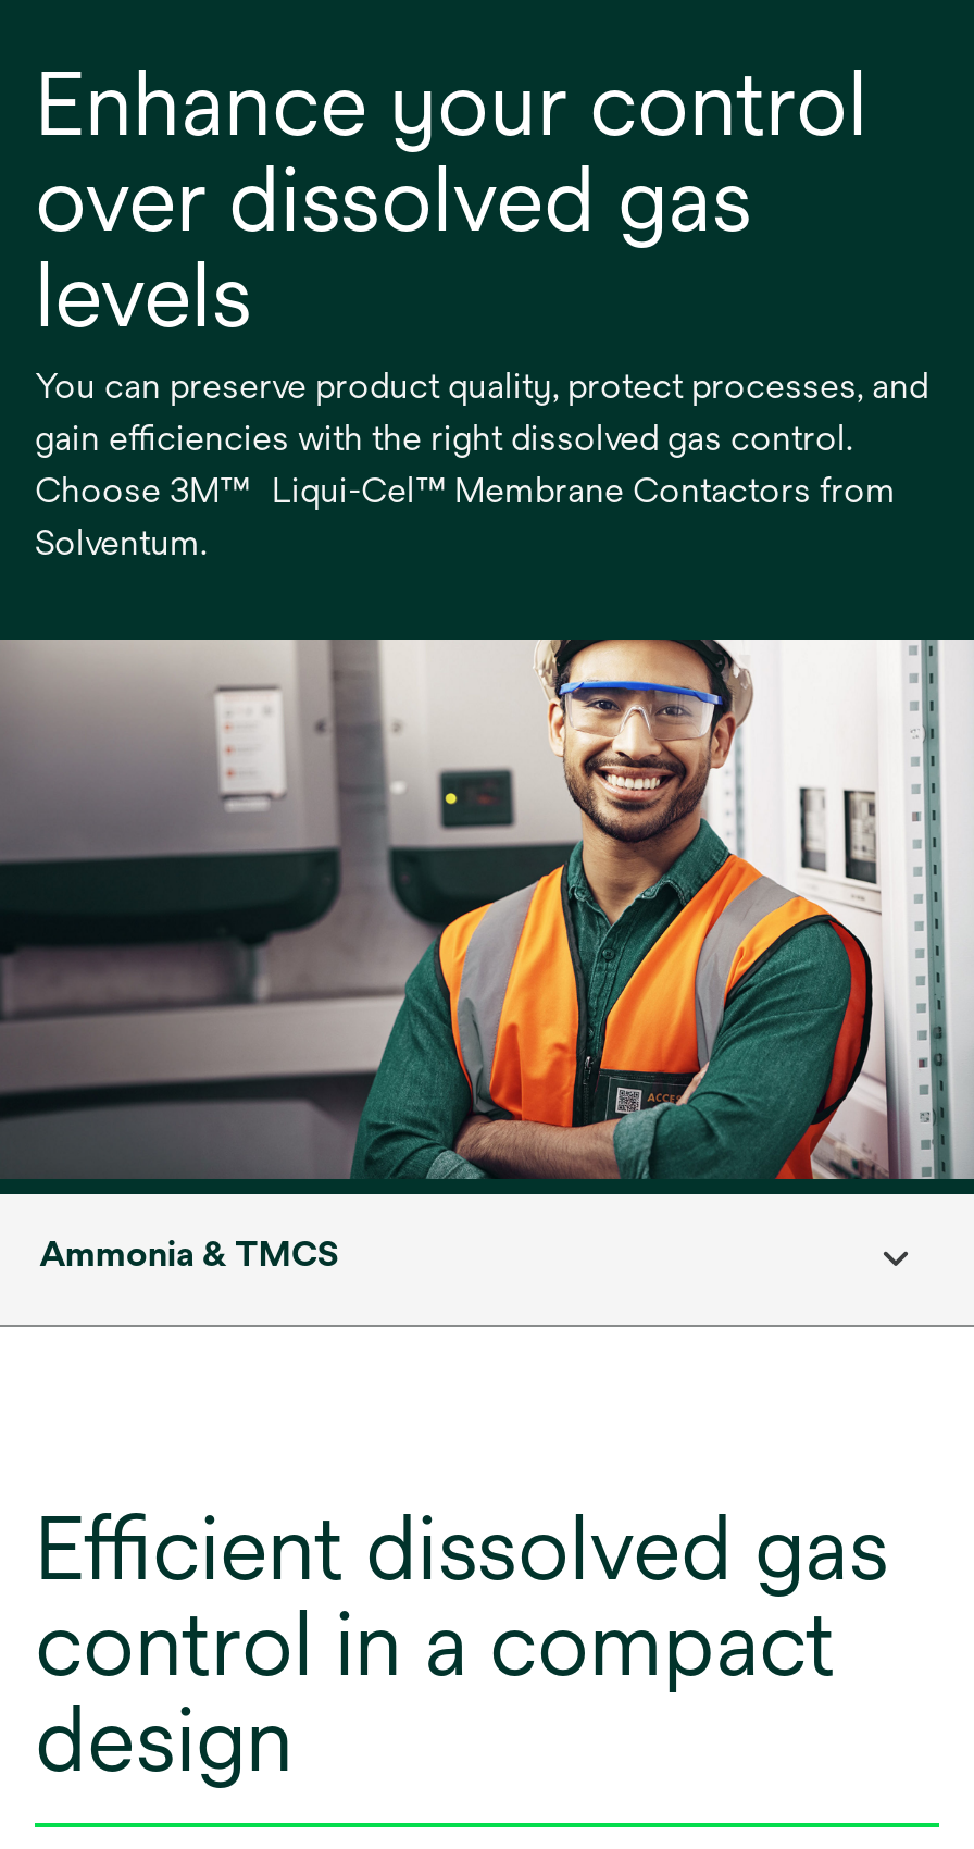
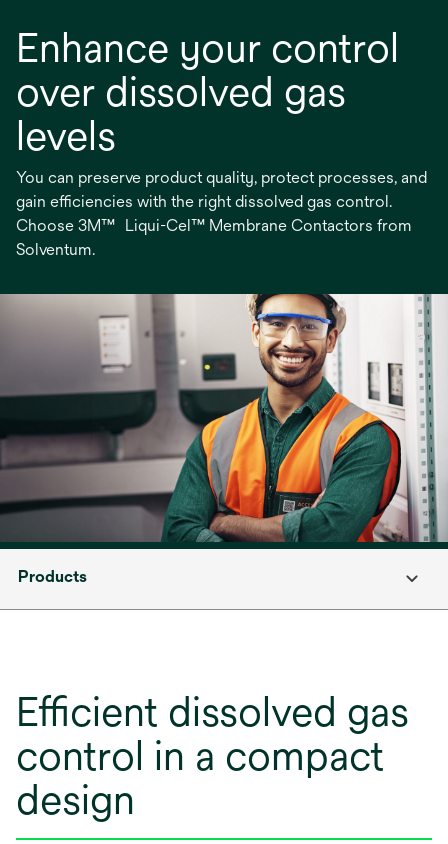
- Ammonia & TMCS
+ Products
